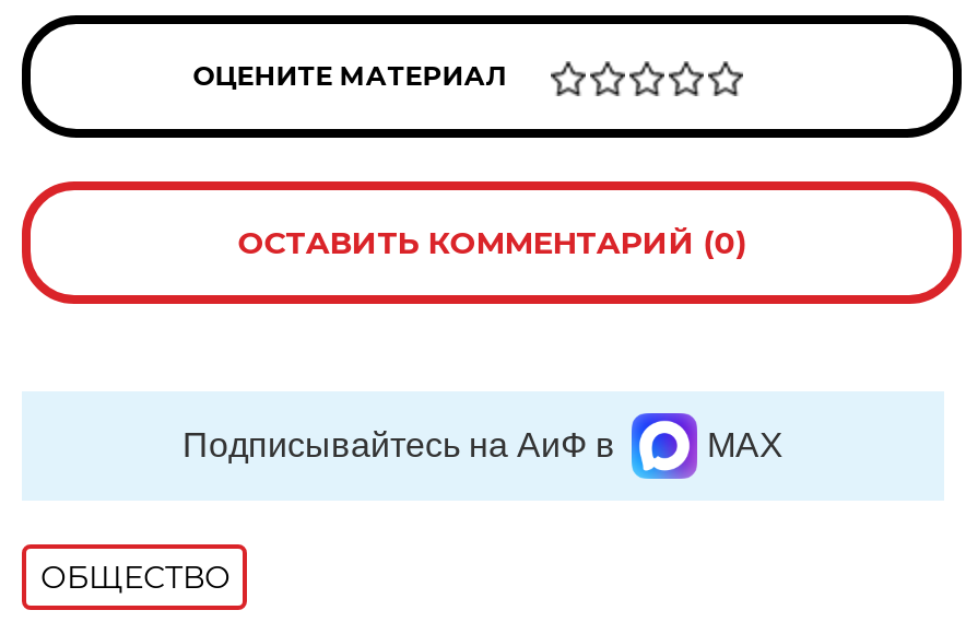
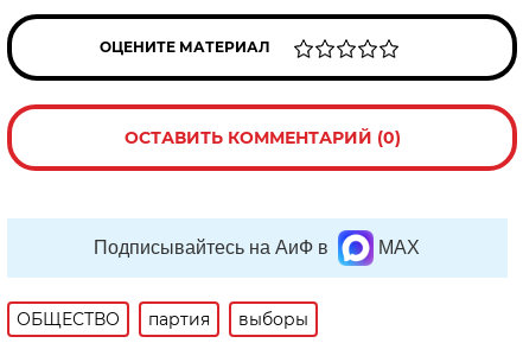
+ партия
+ выборы
